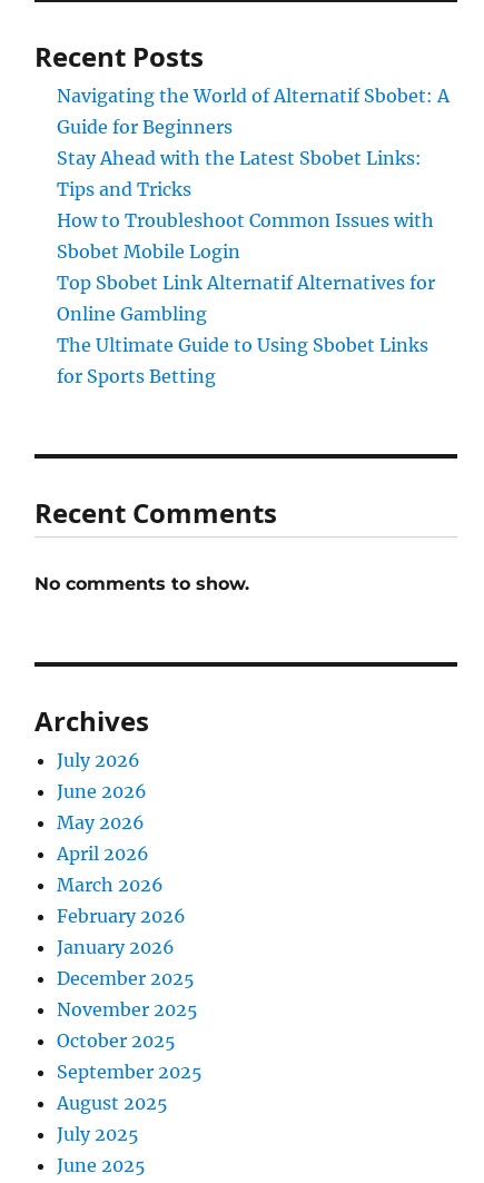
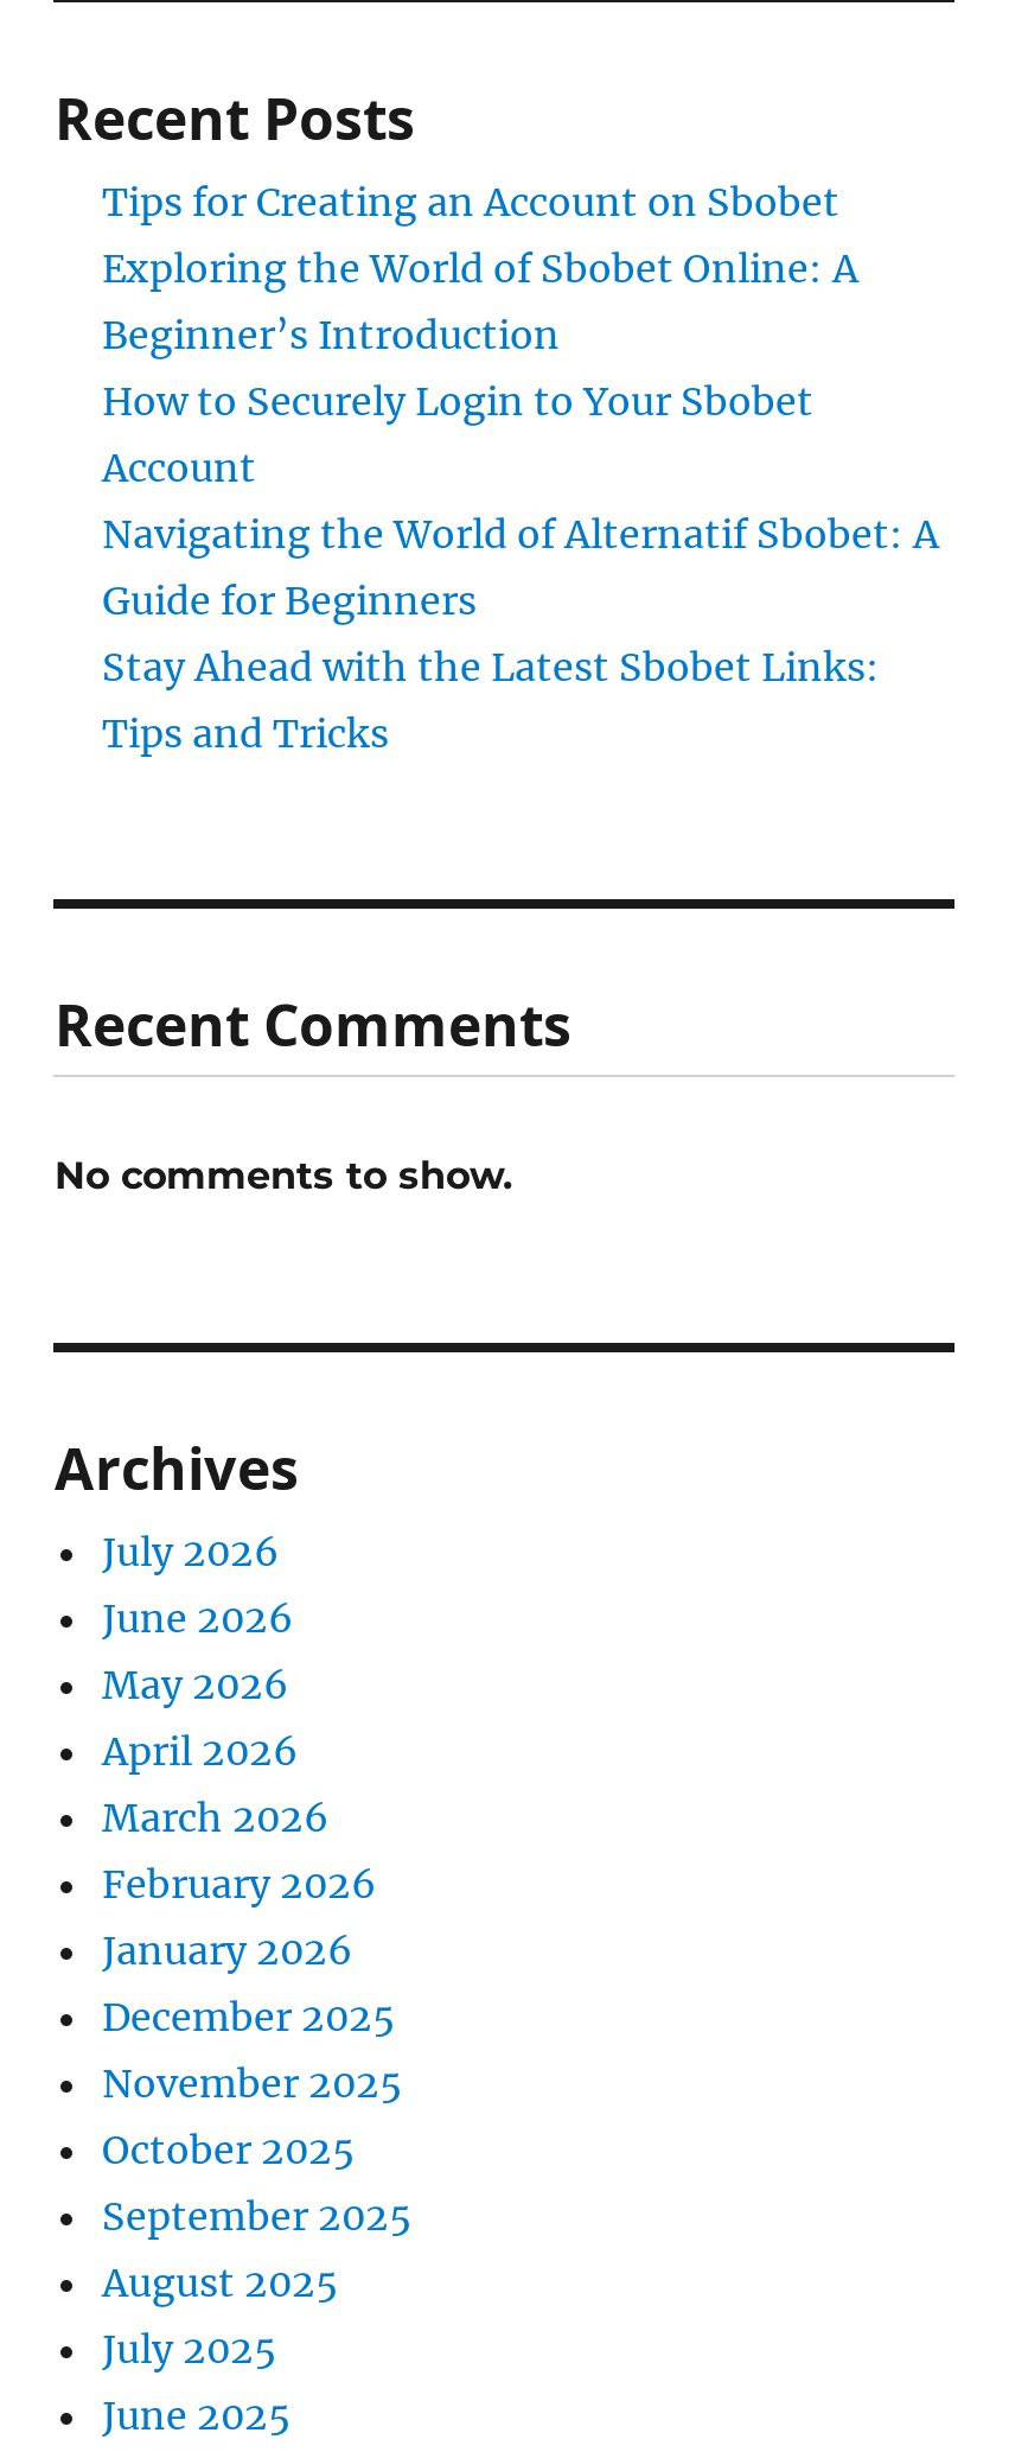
+ Tips for Creating an Account on Sbobet
+ Exploring the World of Sbobet Online: A
+ Beginner’s Introduction
+ How to Securely Login to Your Sbobet
+ Account

moved down: Navigating the World of Alternatif Sbobet: A | Guide for Beginners | Stay Ahead with the Latest Sbobet Links: | Tips and Tricks

- How to Troubleshoot Common Issues with
- Sbobet Mobile Login
- Top Sbobet Link Alternatif Alternatives for
- Online Gambling
- The Ultimate Guide to Using Sbobet Links
- for Sports Betting
